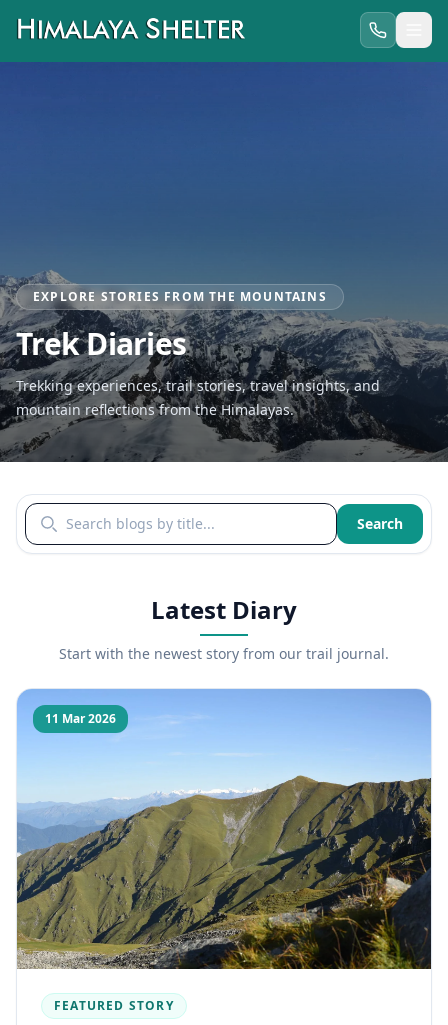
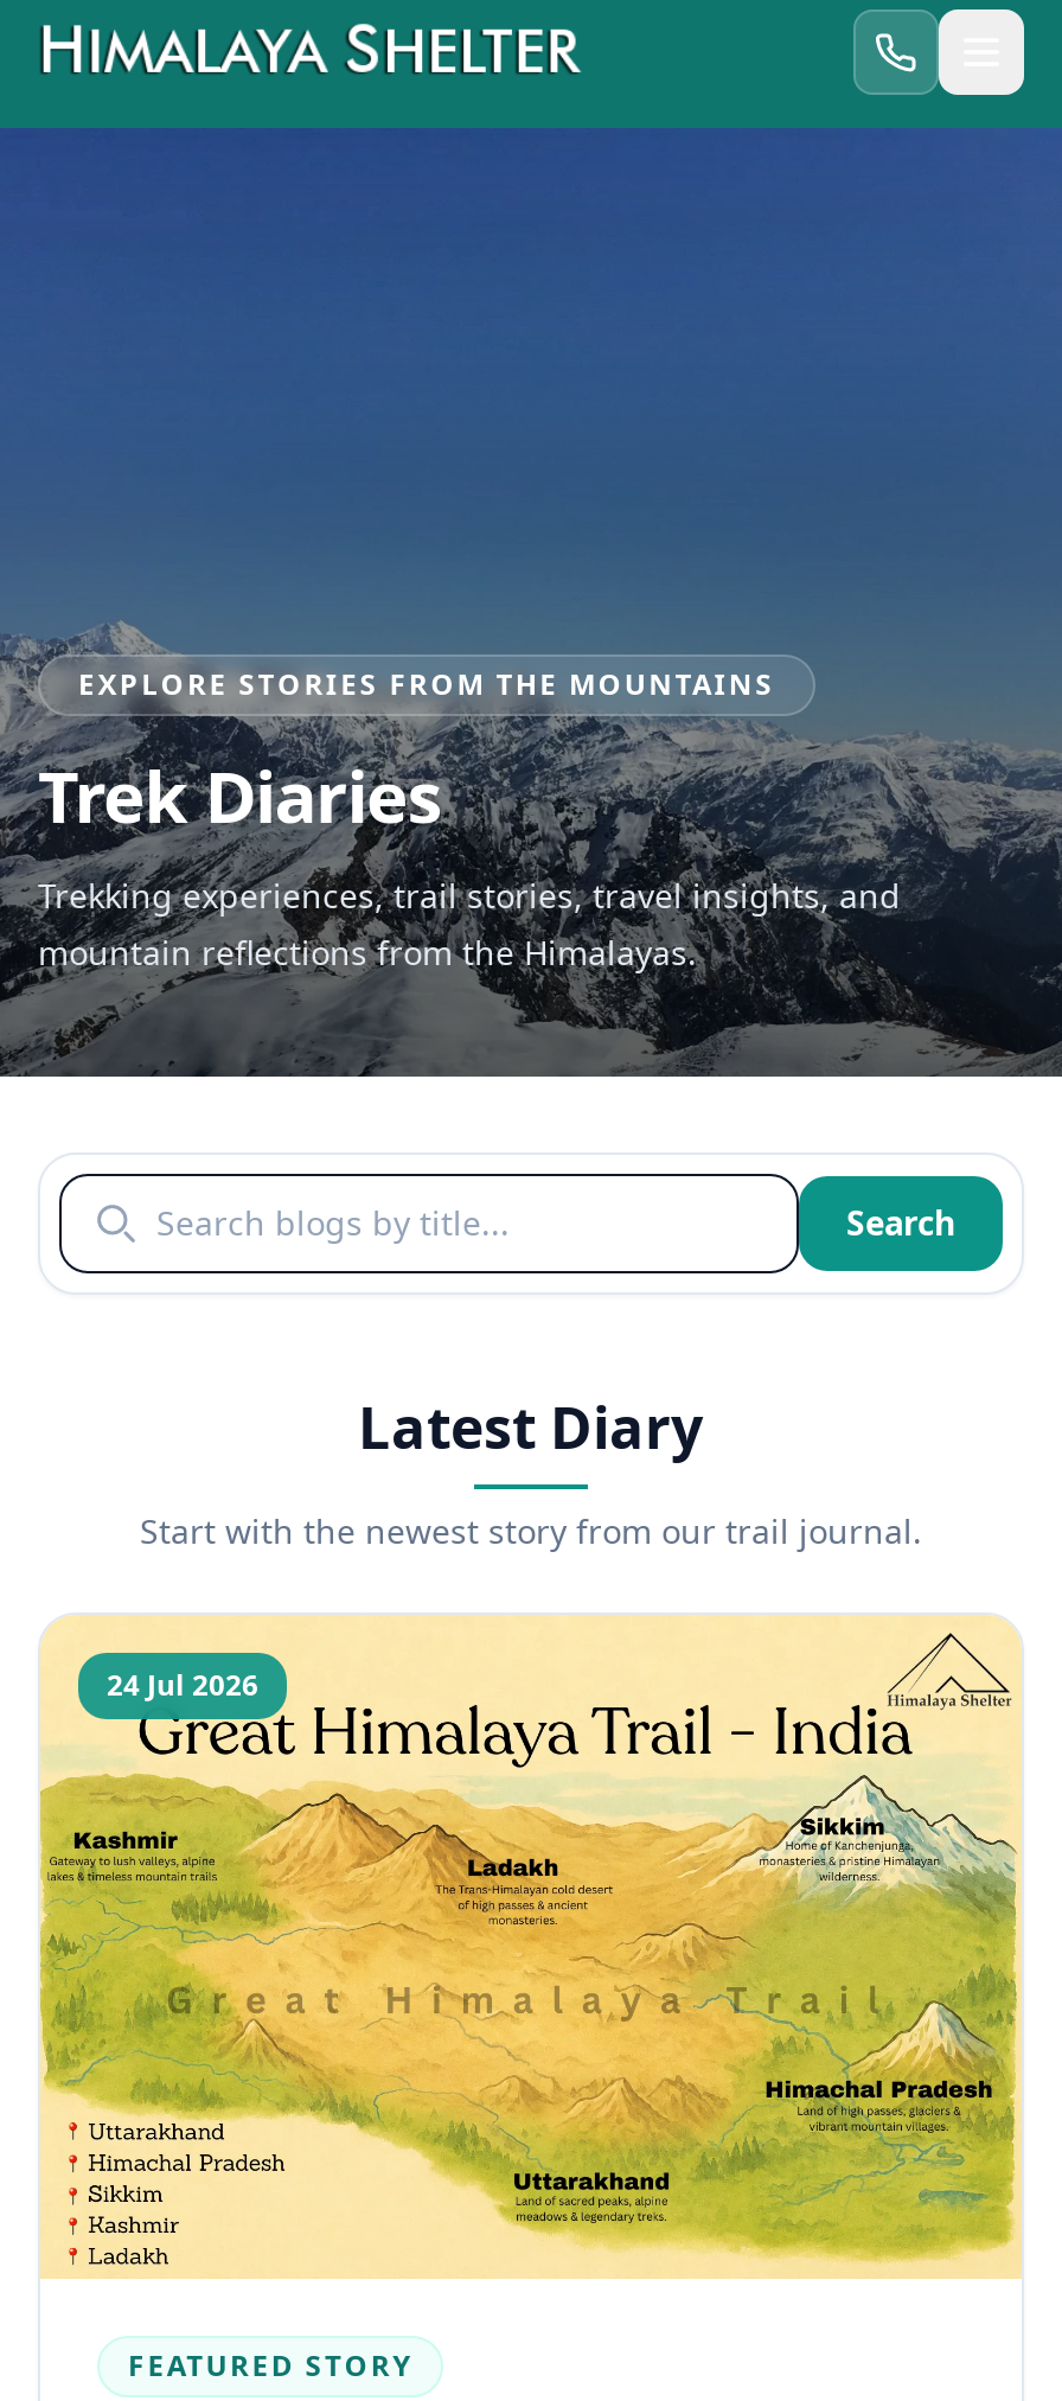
- [image]
- 11 Mar 2026
+ [image]
+ 24 Jul 2026
